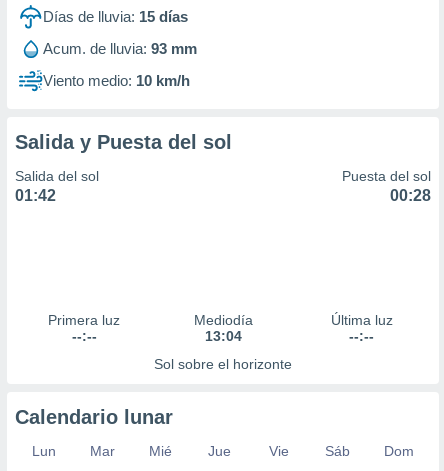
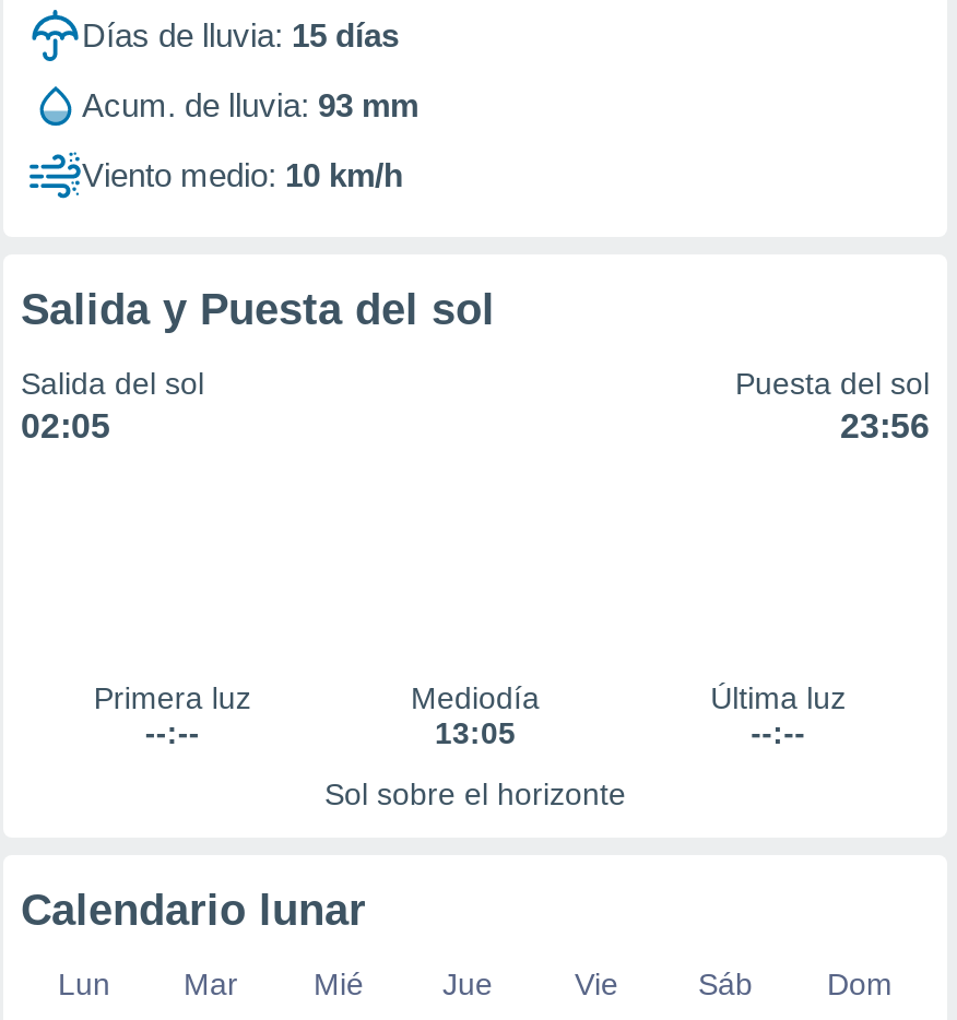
- 01:42
+ 02:05

- 00:28
+ 23:56

- 13:04
+ 13:05
